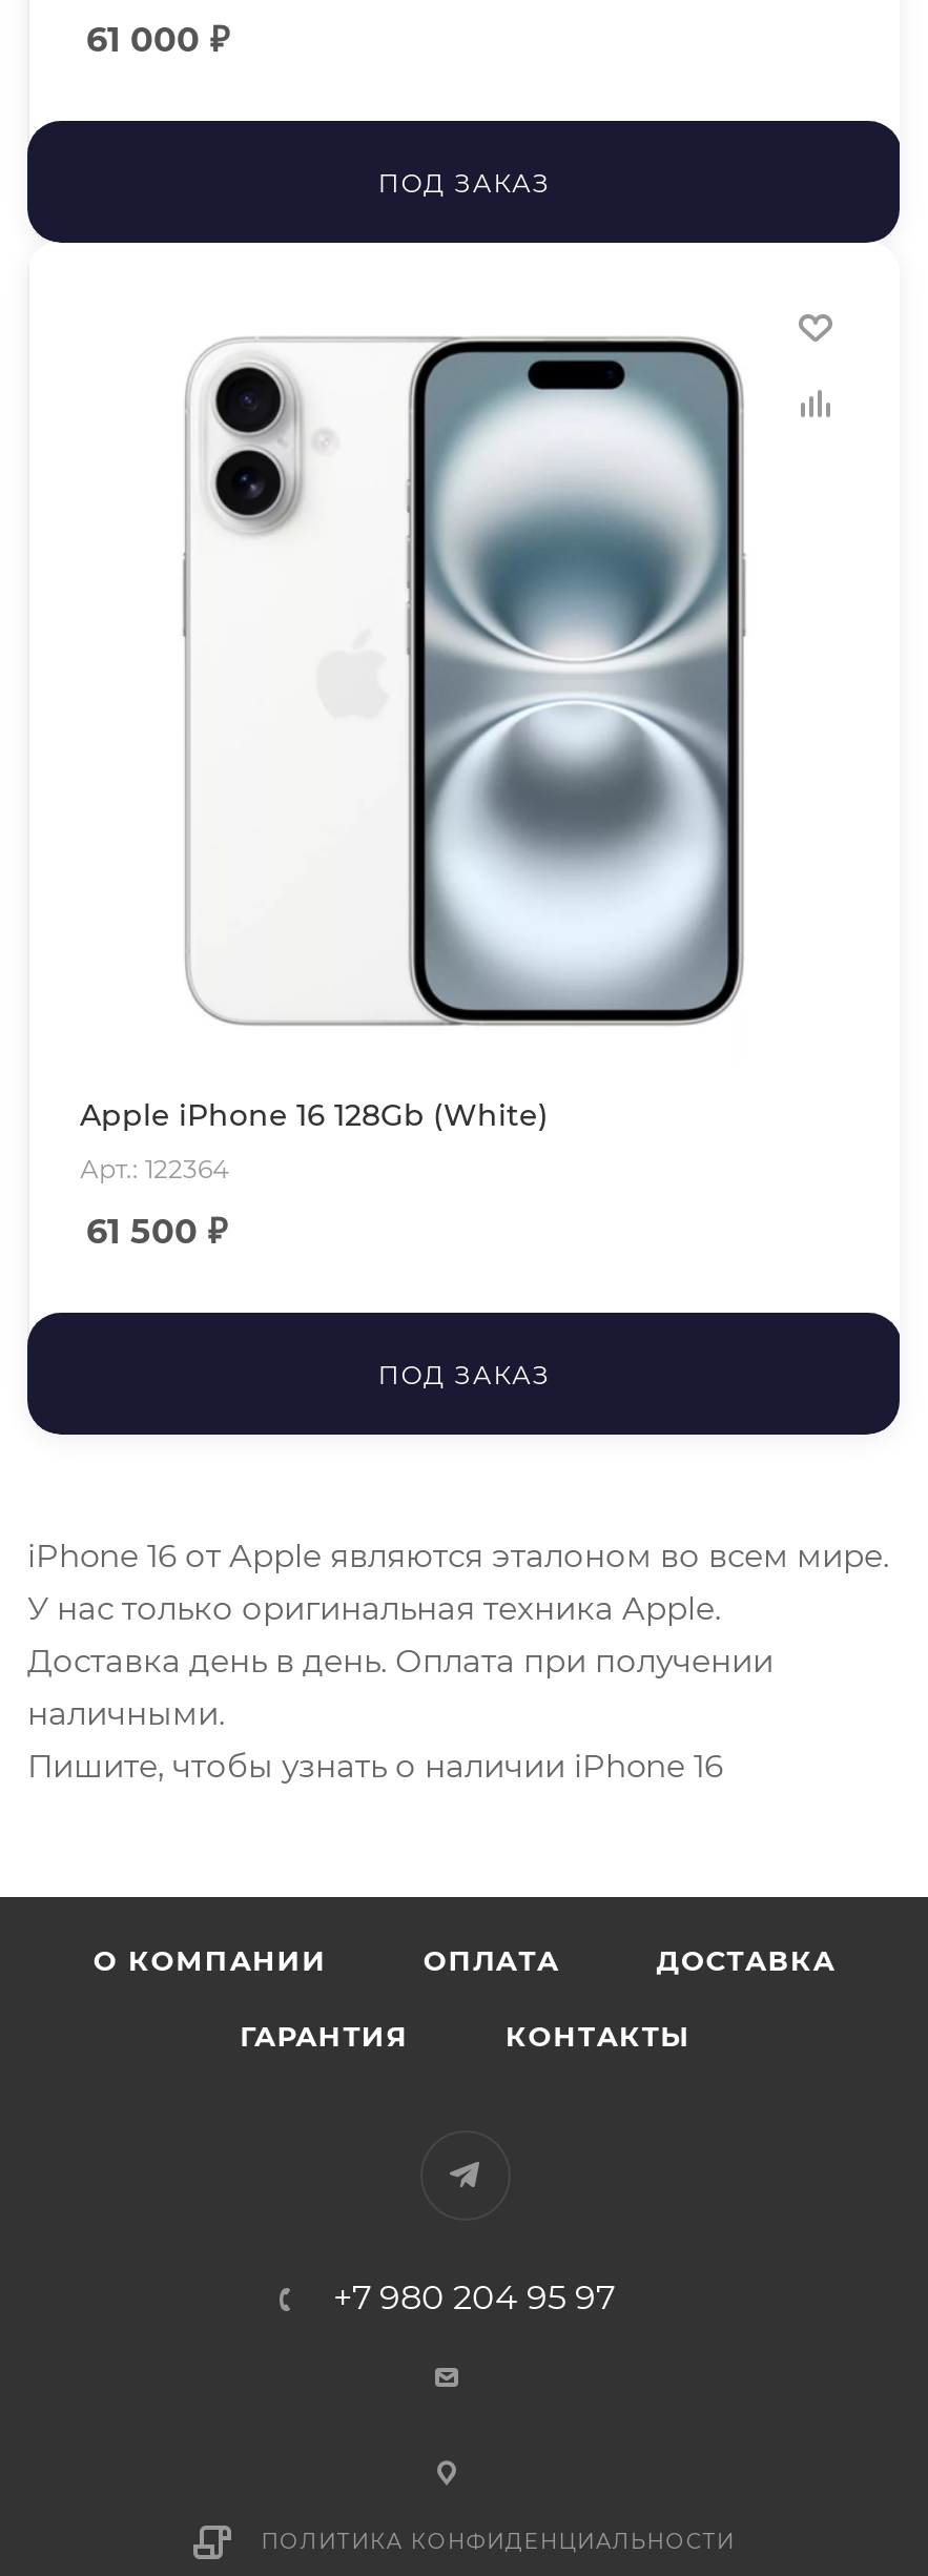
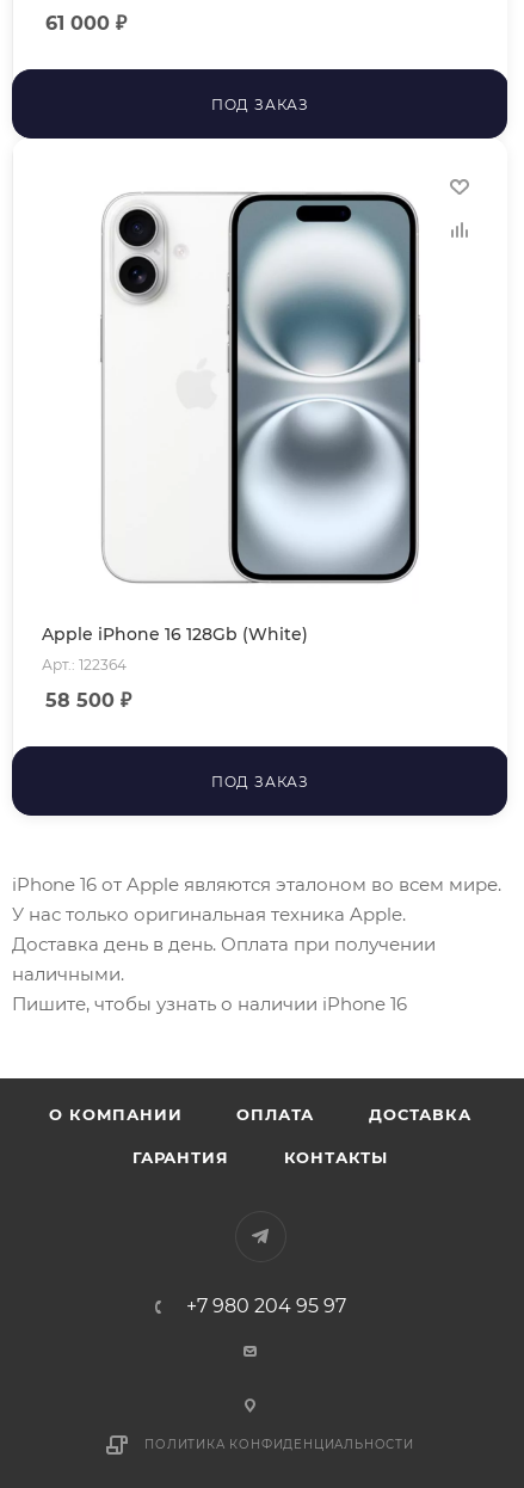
- 61 500 ₽
+ 58 500 ₽
